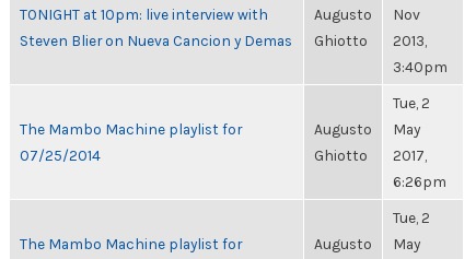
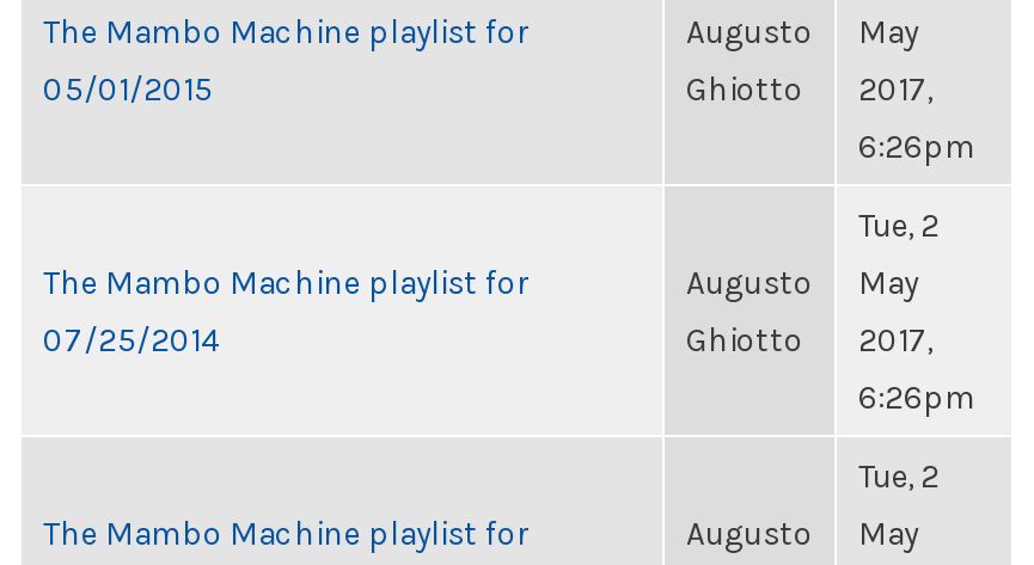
- TONIGHT at 10pm: live interview with
+ The Mambo Machine playlist for

- Nov
+ May

- Steven Blier on Nueva Cancion y Demas
+ 05/01/2015

- 2013,
+ 2017,

- 3:40pm
+ 6:26pm
